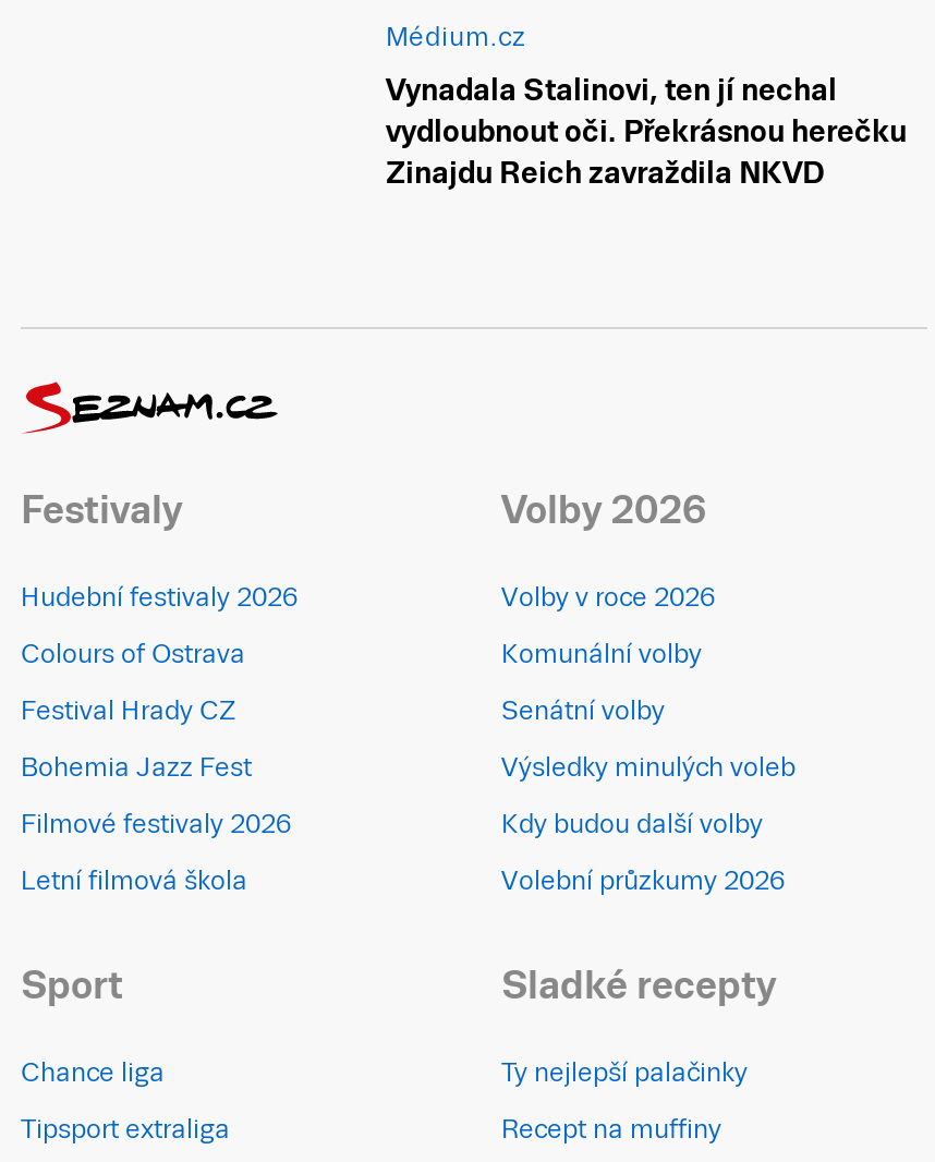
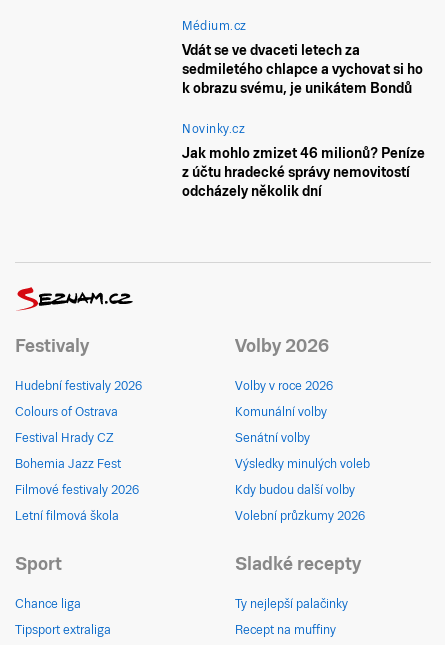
- Vynadala Stalinovi, ten jí nechal
- vydloubnout oči. Překrásnou herečku
- Zinajdu Reich zavraždila NKVD
+ Vdát se ve dvaceti letech za
+ sedmiletého chlapce a vychovat si ho
+ k obrazu svému, je unikátem Bondů
+ Novinky.cz
+ Jak mohlo zmizet 46 milionů? Peníze
+ z účtu hradecké správy nemovitostí
+ odcházely několik dní
